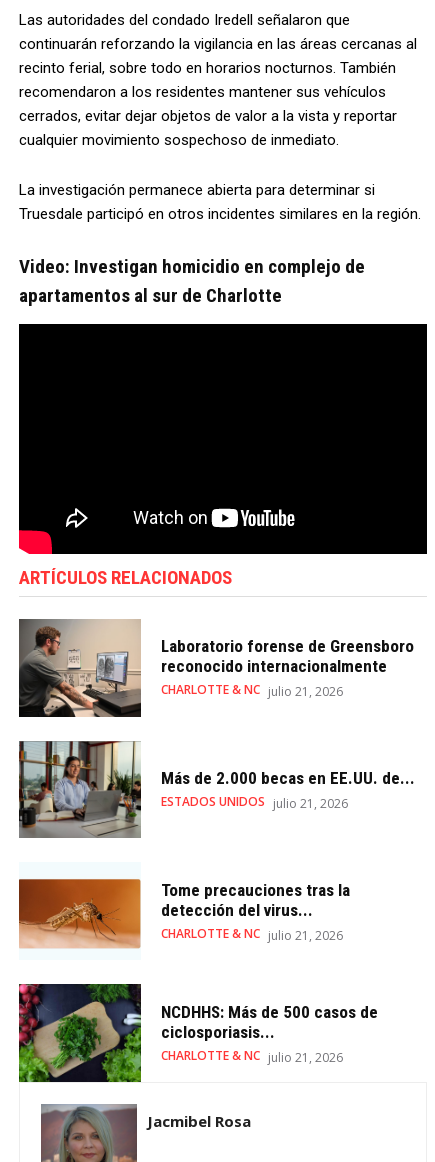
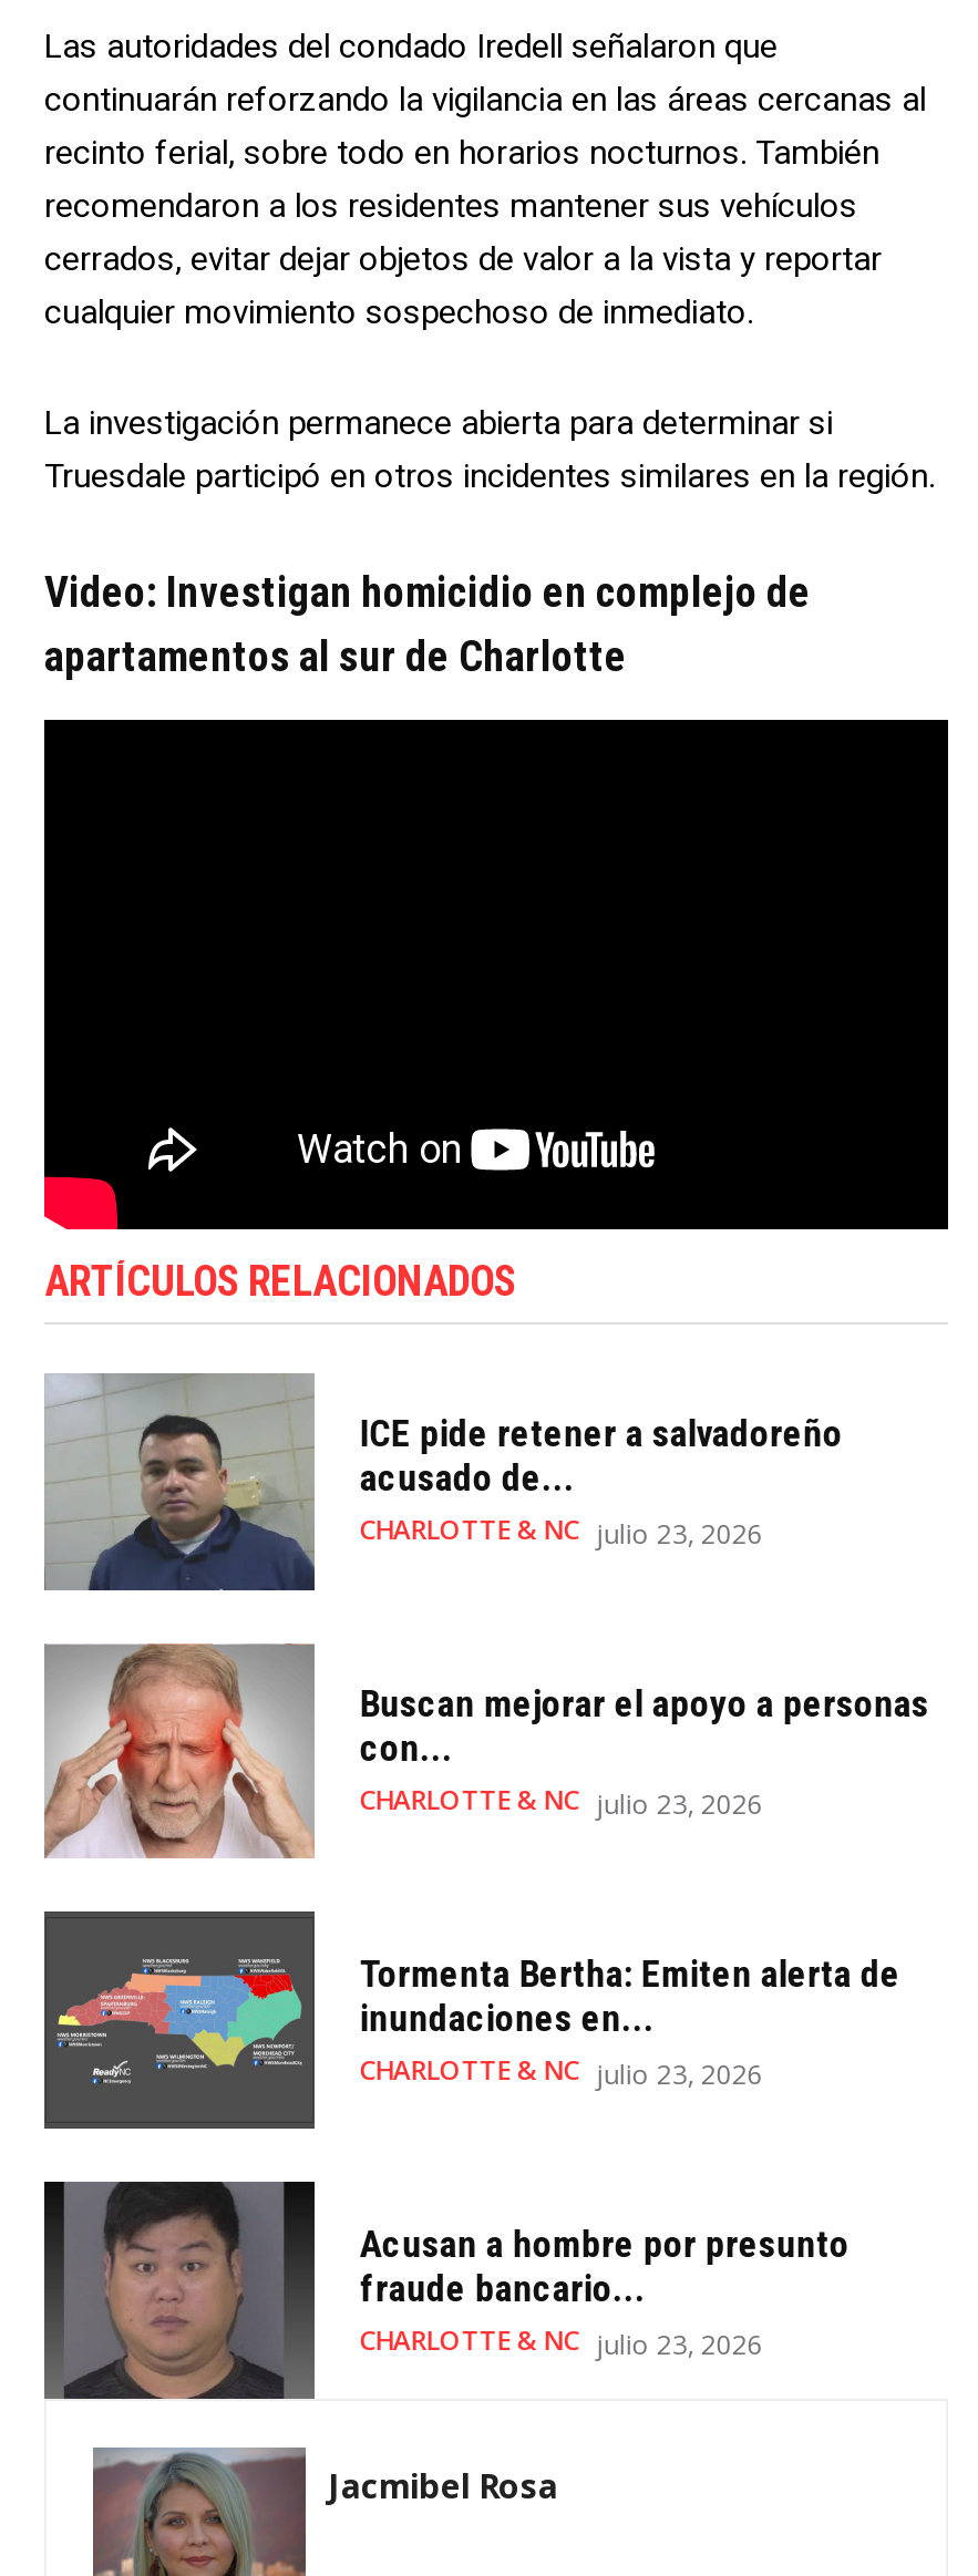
- [image]
- Laboratorio forense de Greensboro
- reconocido internacionalmente
- CHARLOTTE & NC julio 21, 2026
+ [image]
+ ICE pide retener a salvadoreño
+ acusado de...
+ CHARLOTTE & NC julio 23, 2026

- [image]
- Más de 2.000 becas en EE.UU. de...
- ESTADOS UNIDOS julio 21, 2026
+ [image]
+ Buscan mejorar el apoyo a personas
+ con...
+ CHARLOTTE & NC julio 23, 2026

- [image]
- Tome precauciones tras la
- detección del virus...
- CHARLOTTE & NC julio 21, 2026
+ [image]
+ Tormenta Bertha: Emiten alerta de
+ inundaciones en...
+ CHARLOTTE & NC julio 23, 2026

- [image]
- NCDHHS: Más de 500 casos de
- ciclosporiasis...
- CHARLOTTE & NC julio 21, 2026
+ [image]
+ Acusan a hombre por presunto
+ fraude bancario...
+ CHARLOTTE & NC julio 23, 2026
